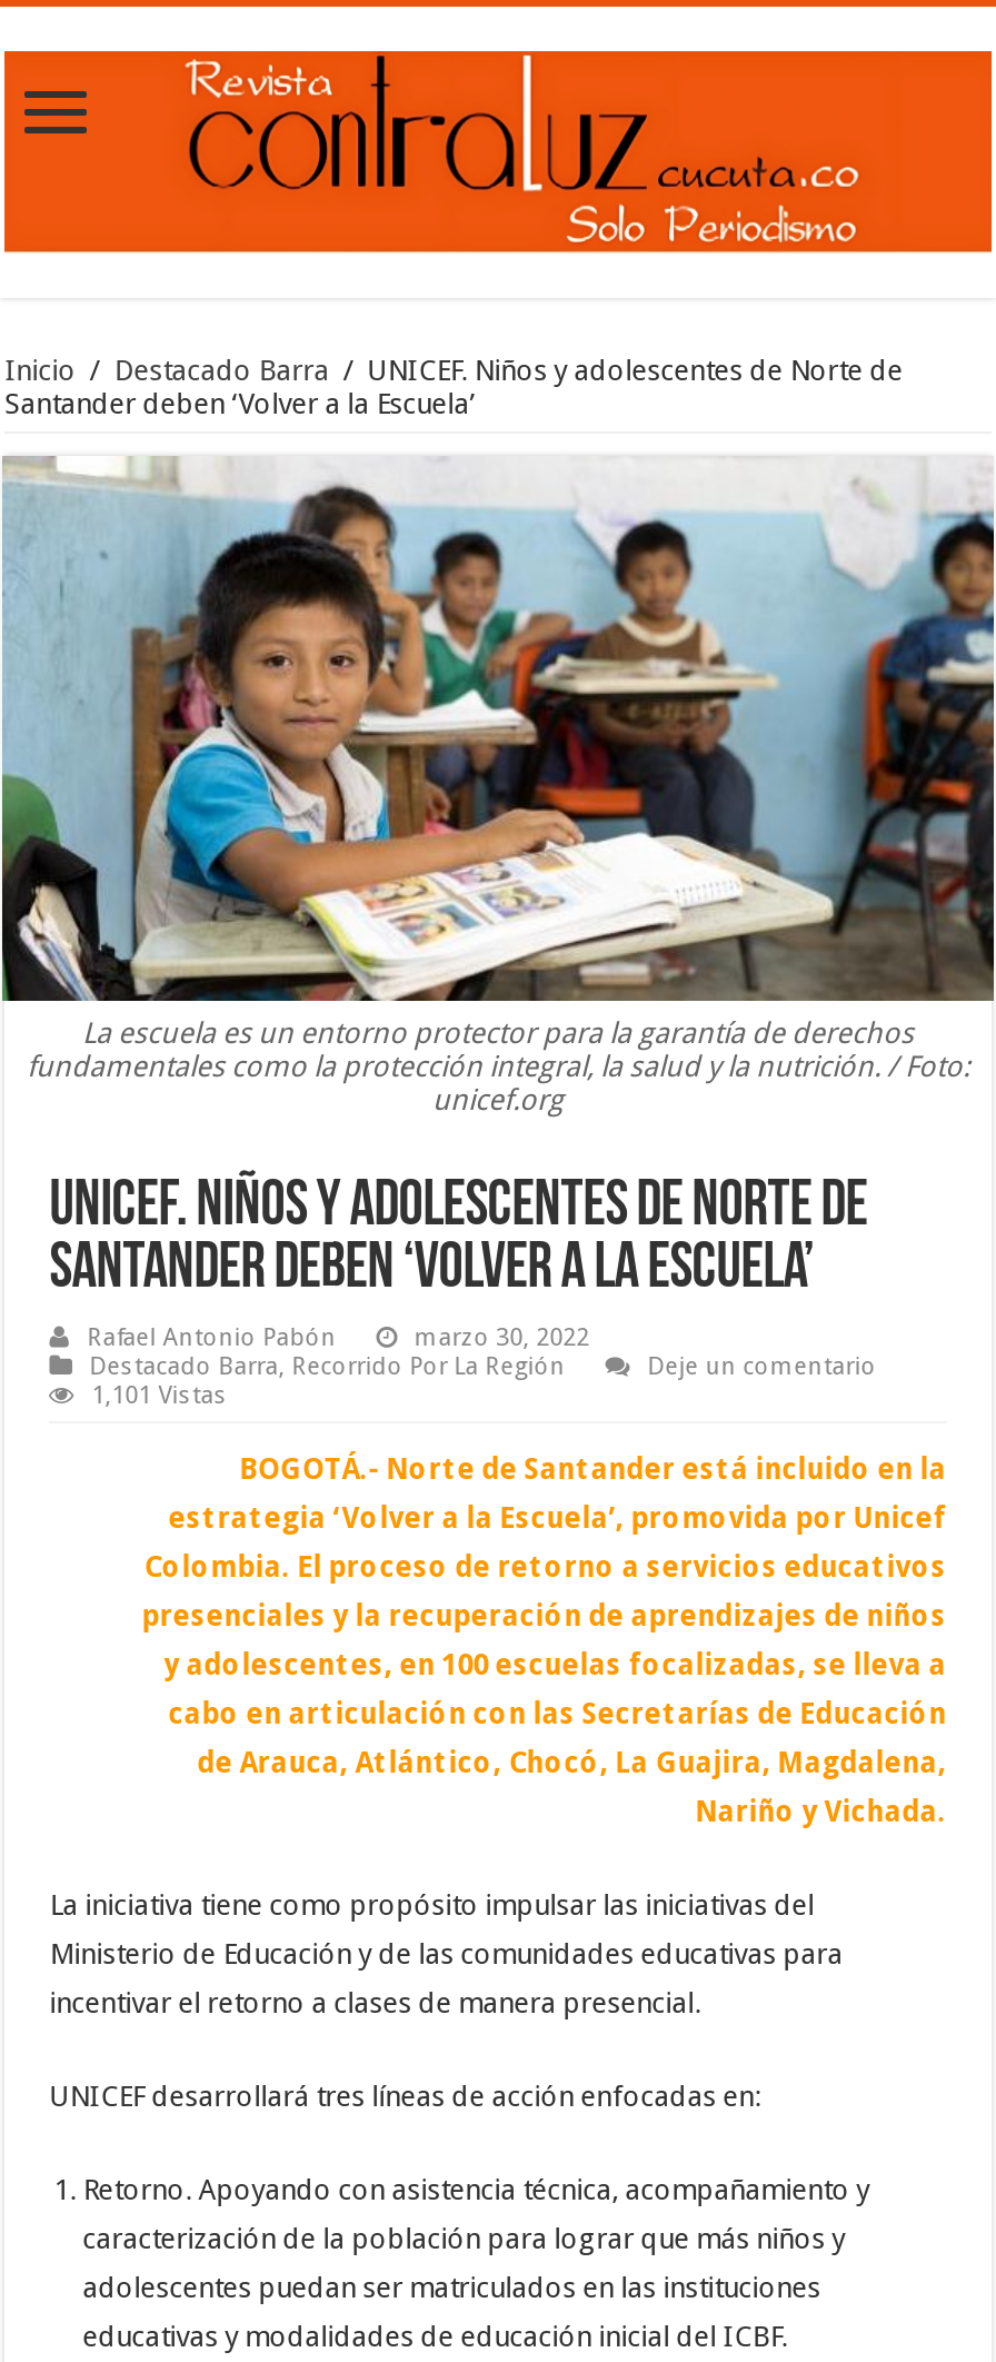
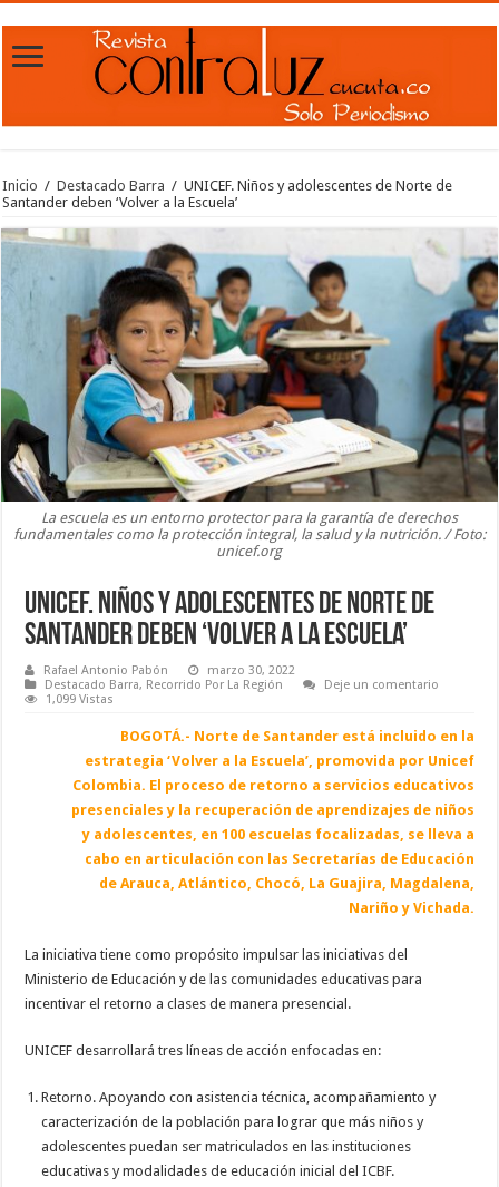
- 1,101 Vistas
+ 1,099 Vistas
